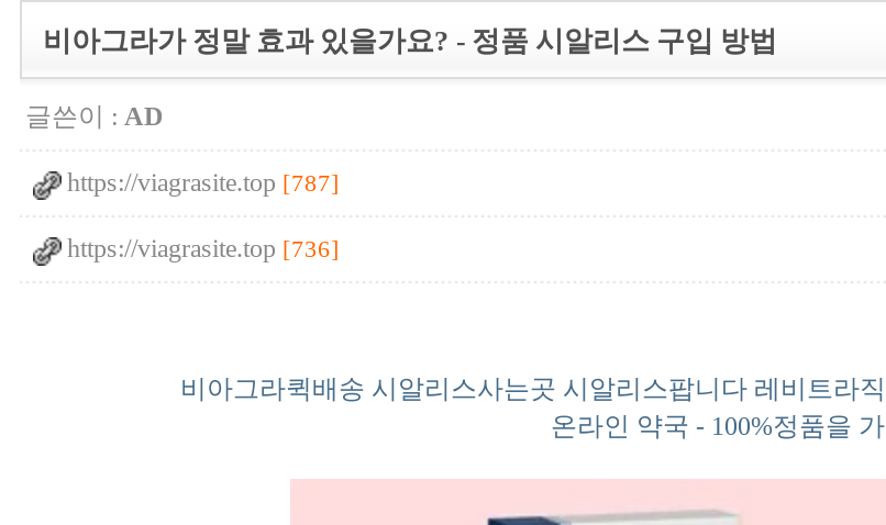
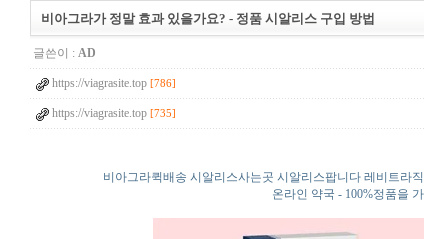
- https://viagrasite.top [787]
+ https://viagrasite.top [786]

- https://viagrasite.top [736]
+ https://viagrasite.top [735]
